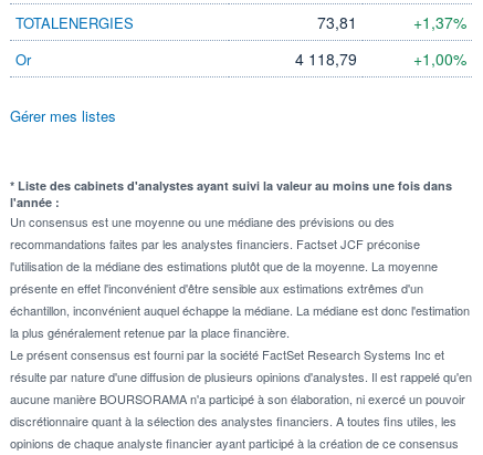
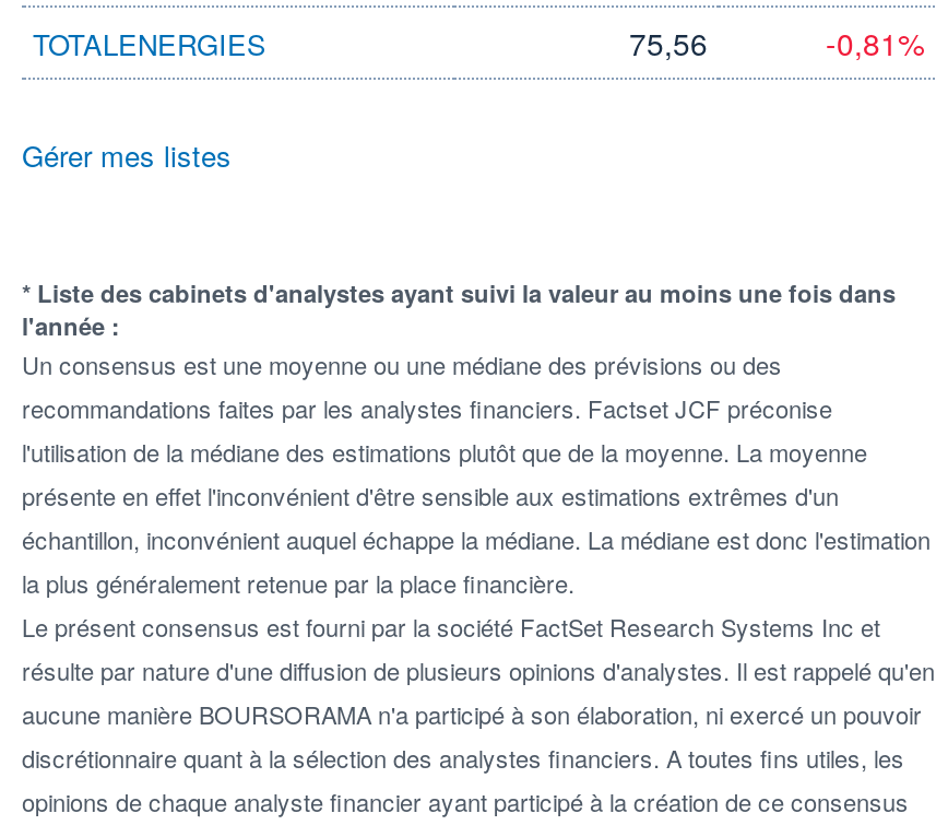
- 73,81
- +1,37%
- Or
- 4 118,79
- +1,00%
+ 75,56
+ -0,81%
